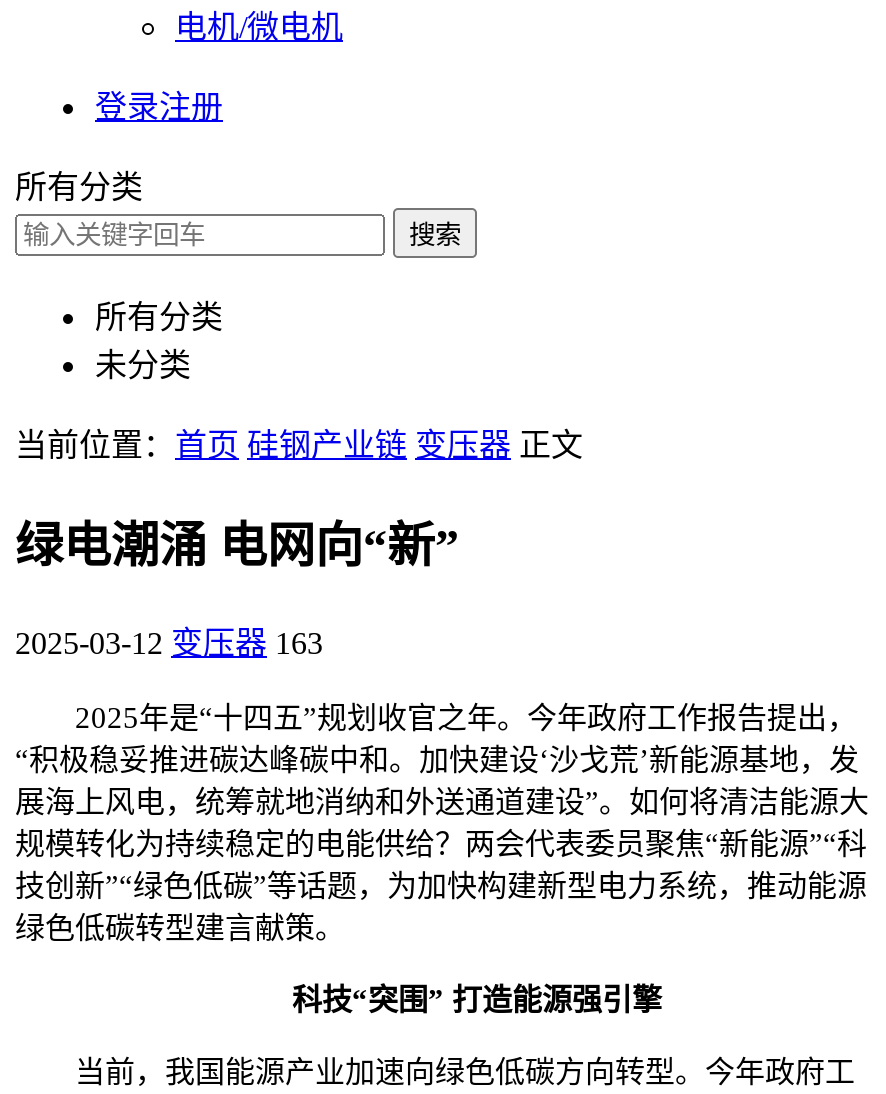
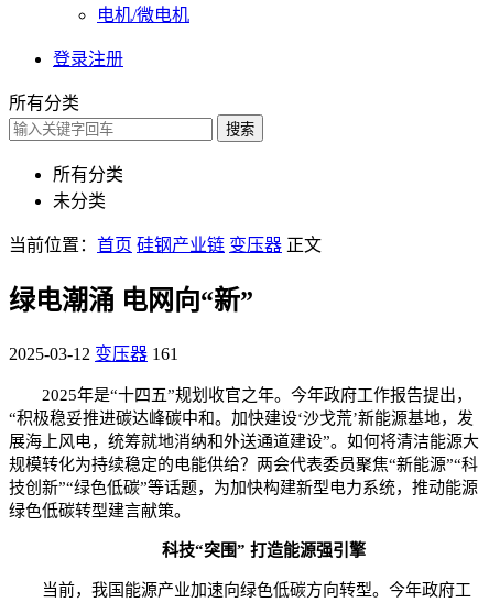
- 2025-03-12 变压器 163
+ 2025-03-12 变压器 161
